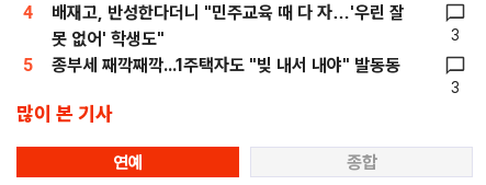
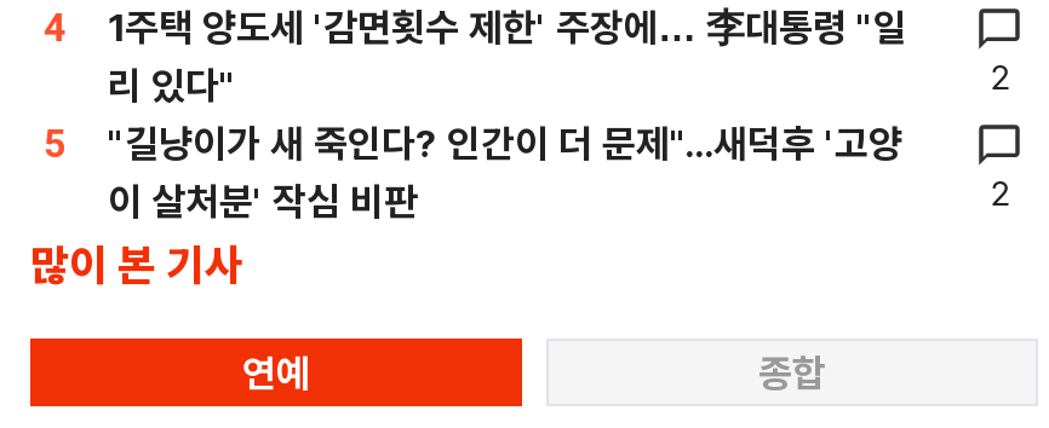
- 배재고, 반성한다더니 "민주교육 때 다 자…'우린 잘
- 못 없어' 학생도"
- 3
+ 1주택 양도세 '감면횟수 제한' 주장에… 李대통령 "일
+ 리 있다"
+ 2

- 종부세 째깍째깍...1주택자도 "빚 내서 내야" 발동동
- 3
+ "길냥이가 새 죽인다? 인간이 더 문제"...새덕후 '고양
+ 이 살처분' 작심 비판
+ 2
